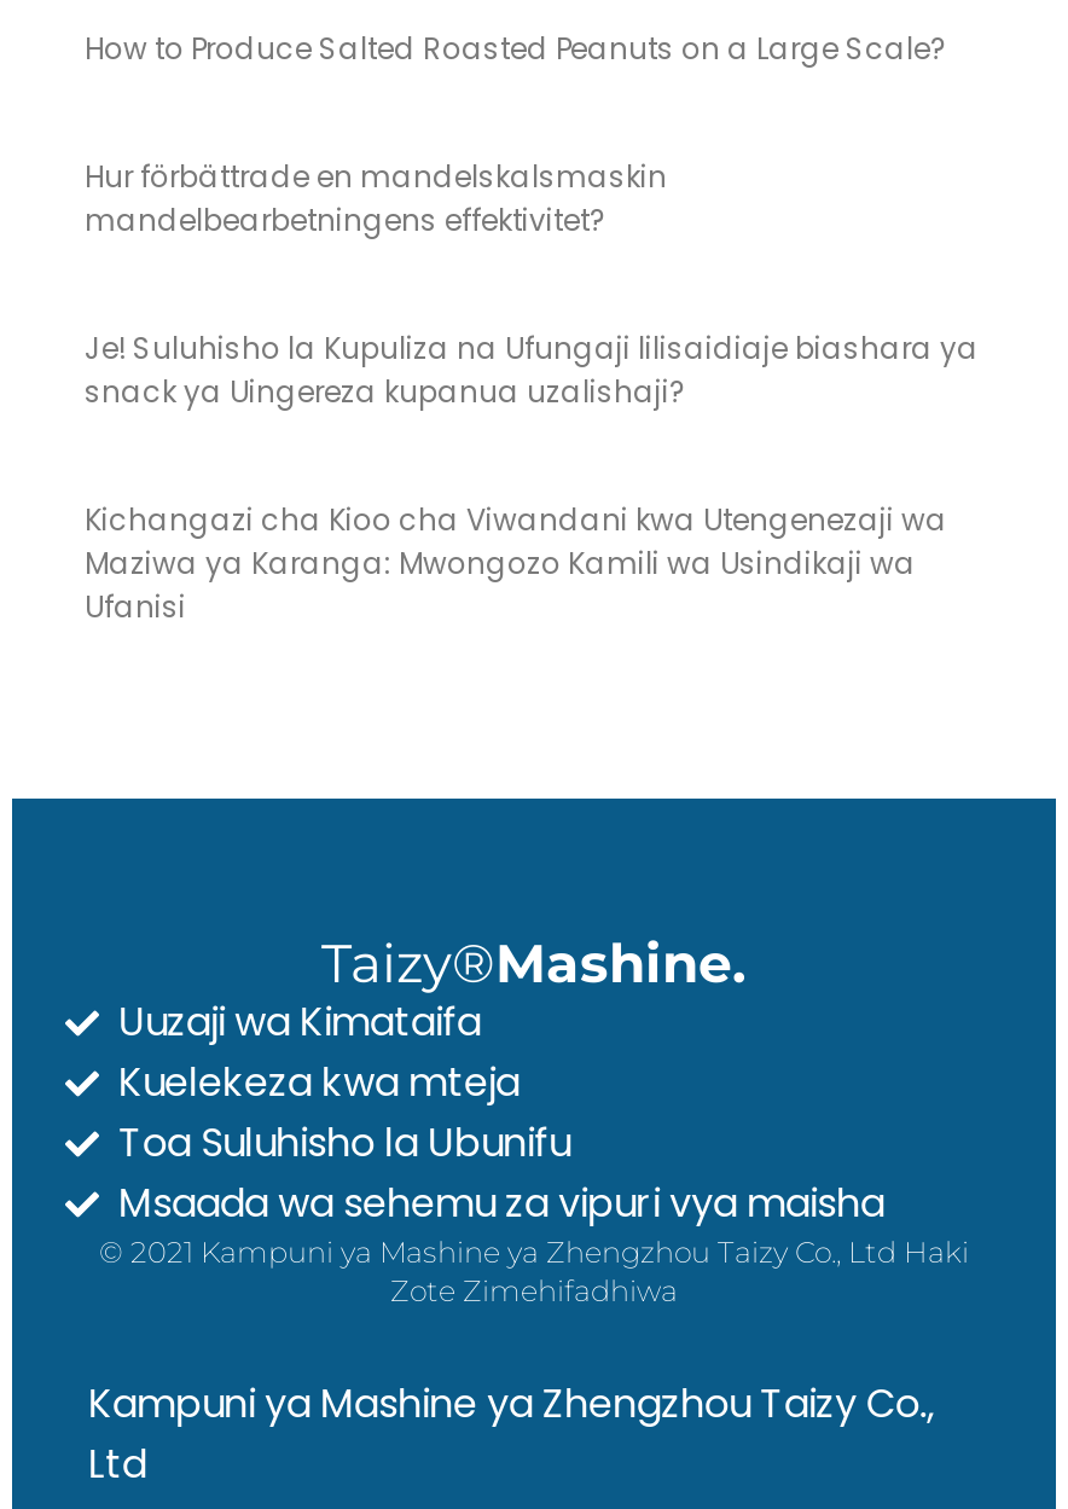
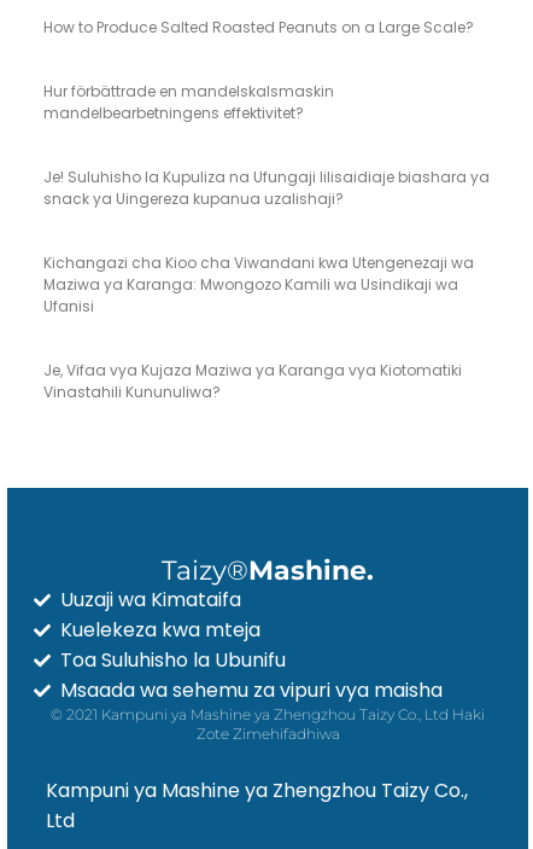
+ Je, Vifaa vya Kujaza Maziwa ya Karanga vya Kiotomatiki
+ Vinastahili Kununuliwa?
